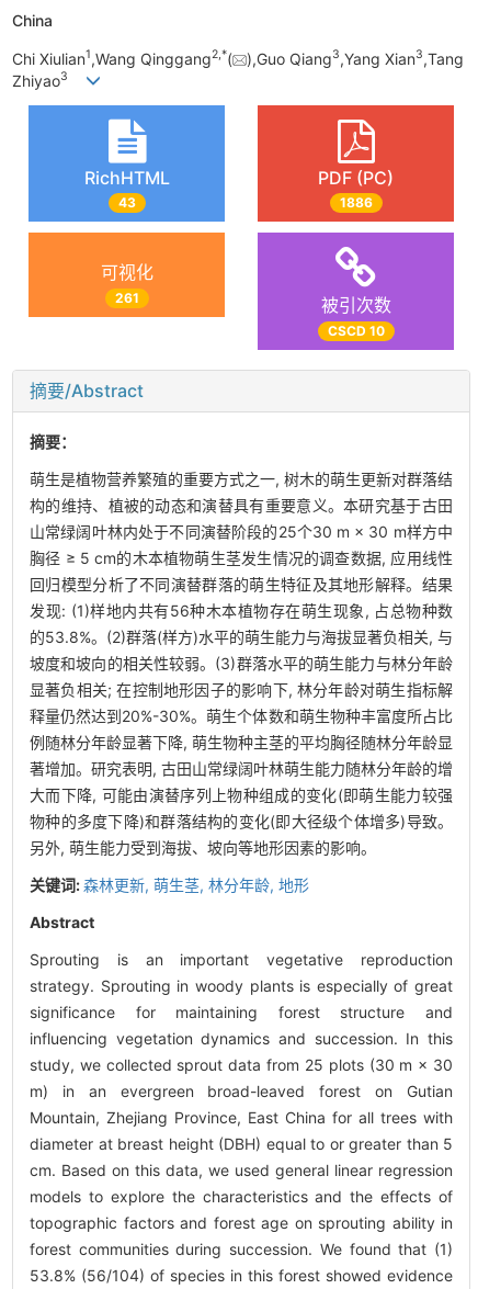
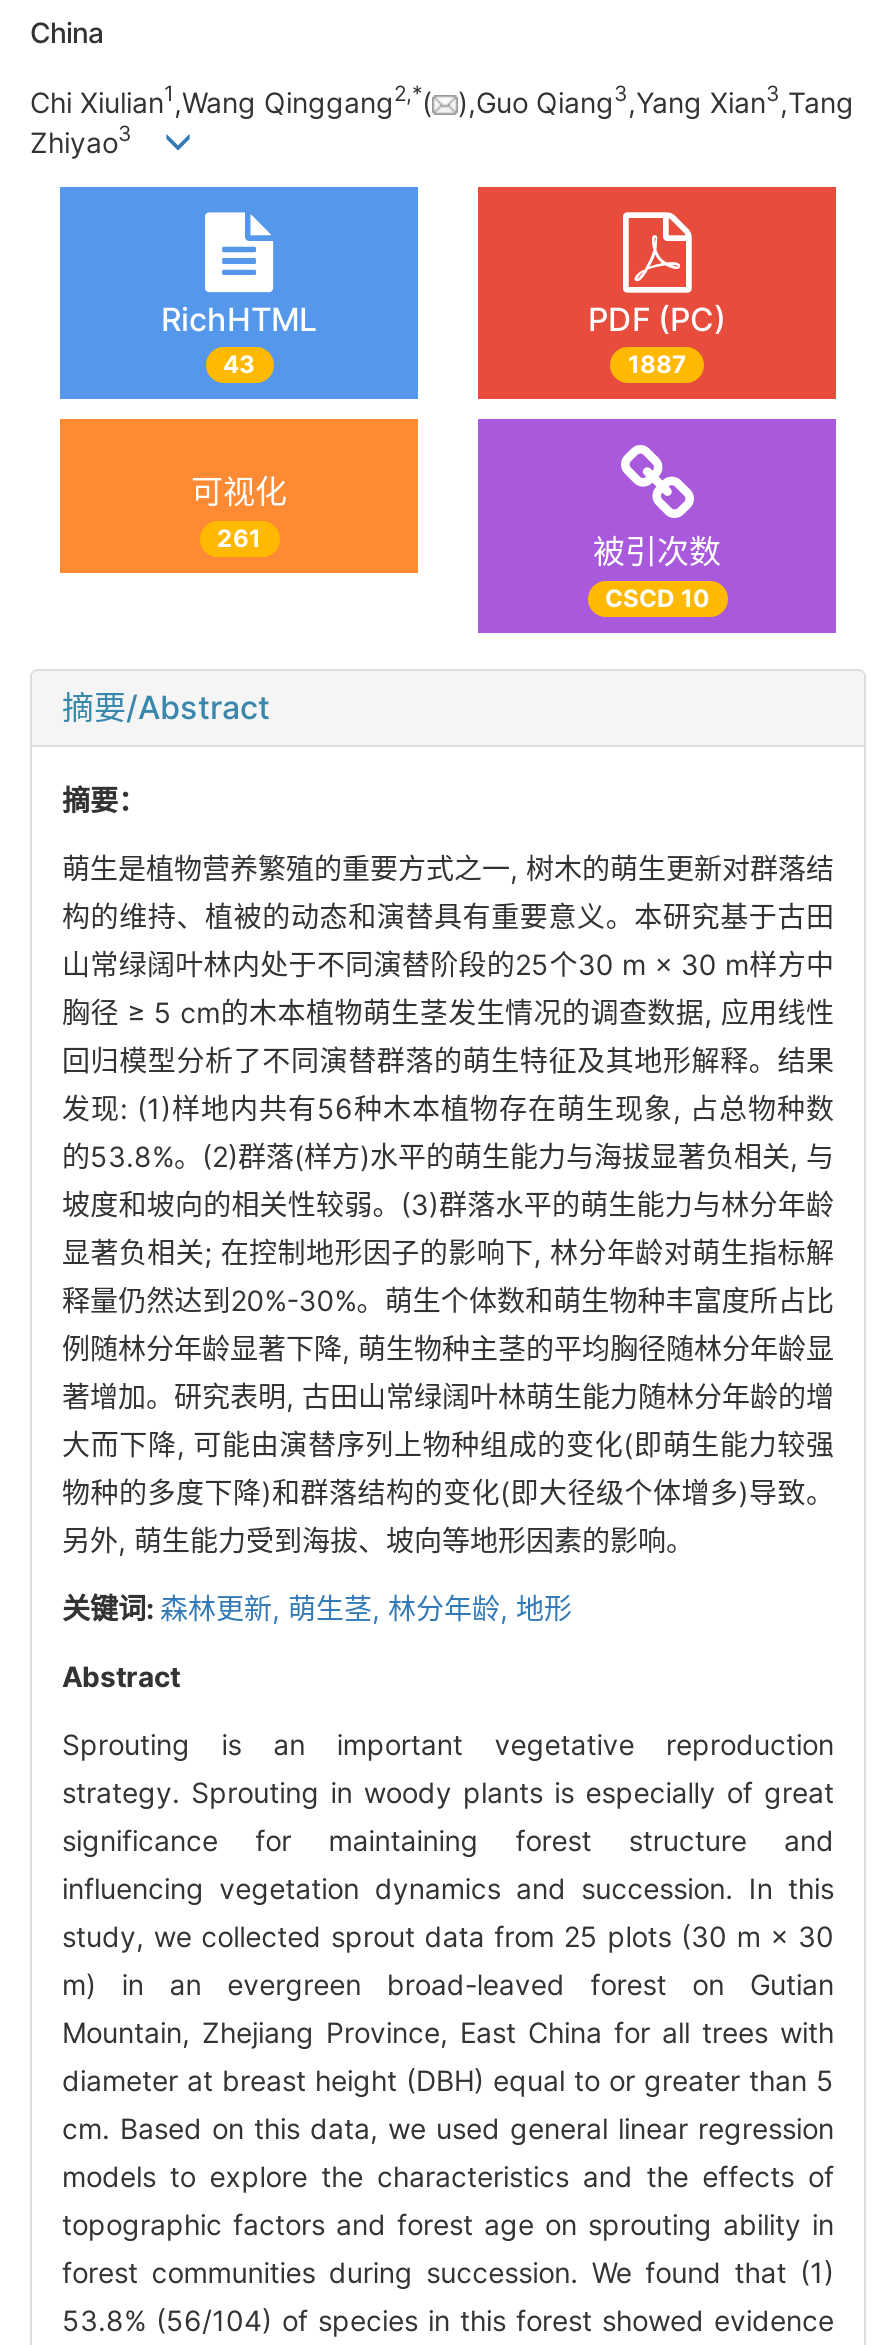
- 1886
+ 1887
